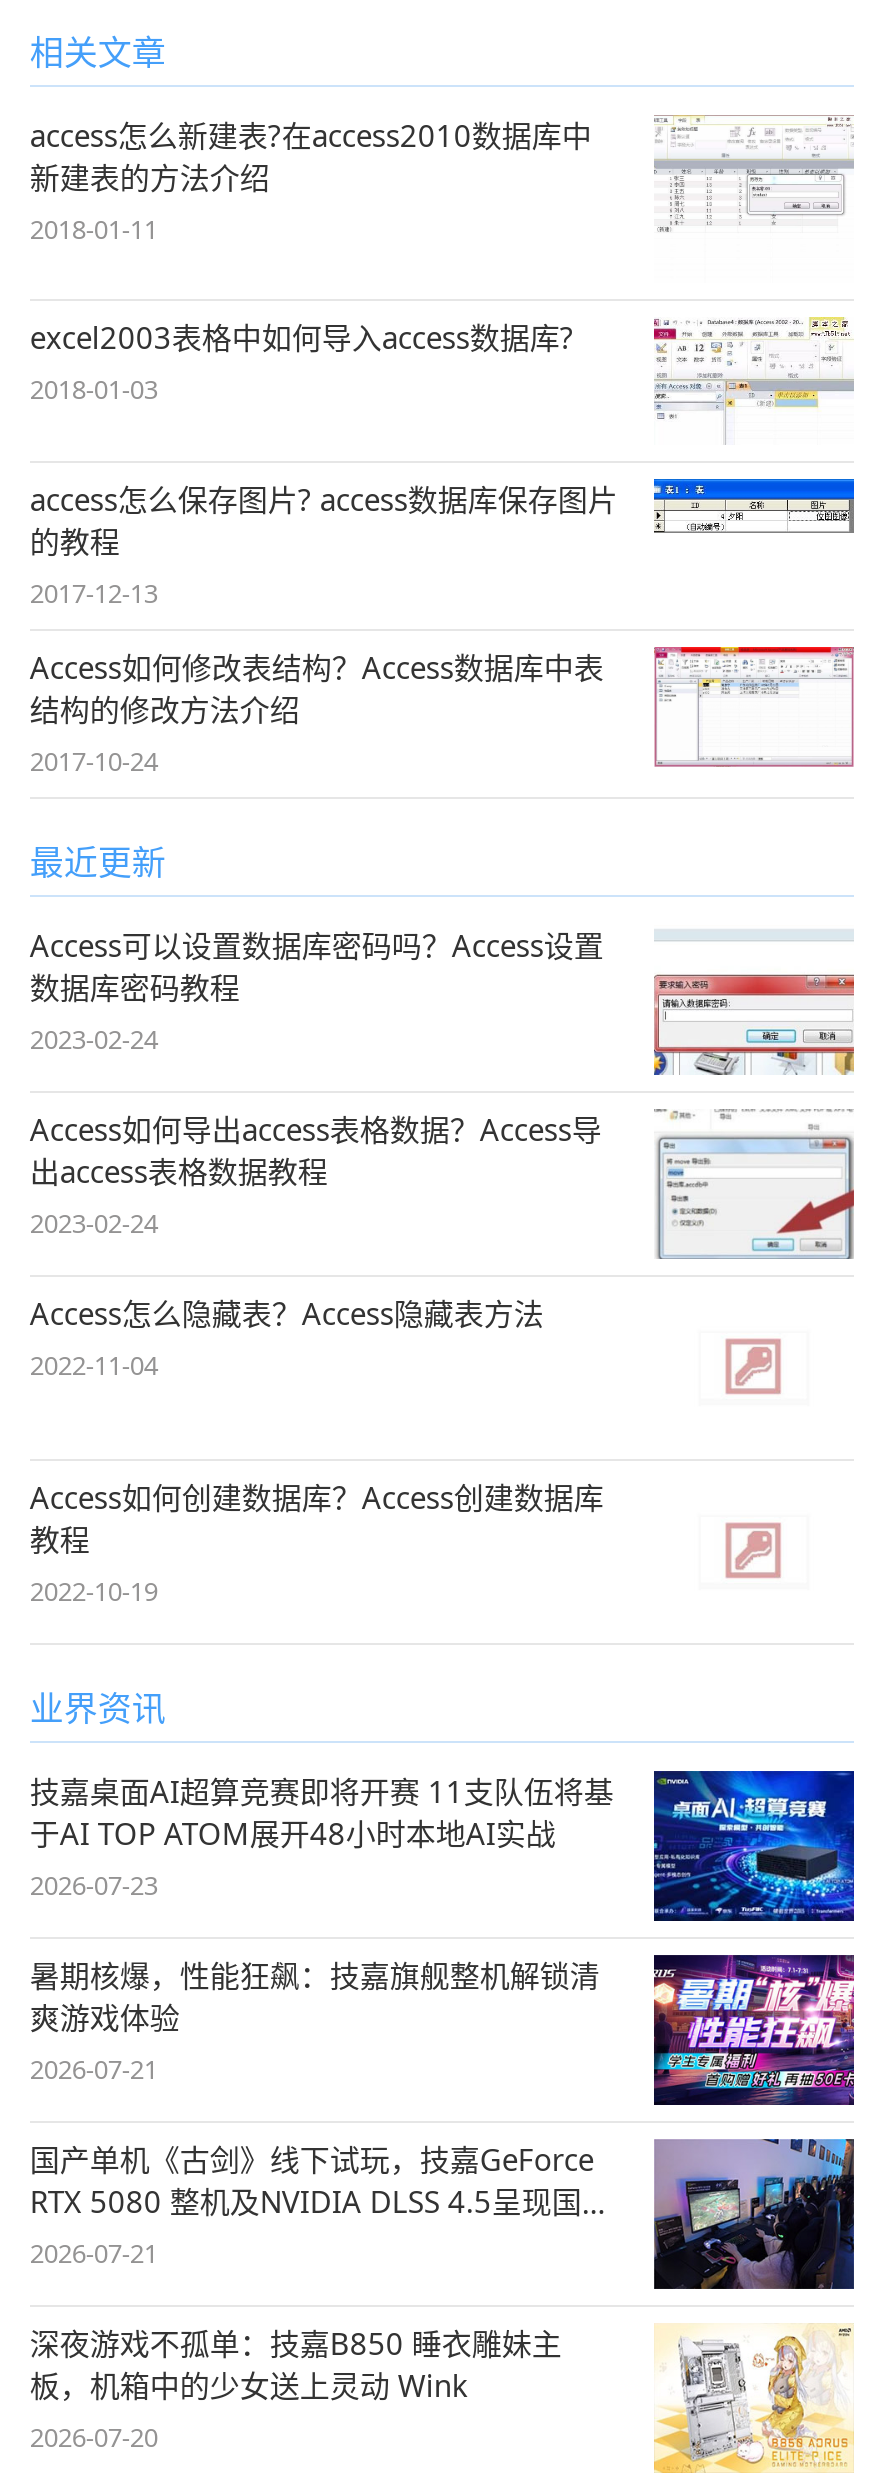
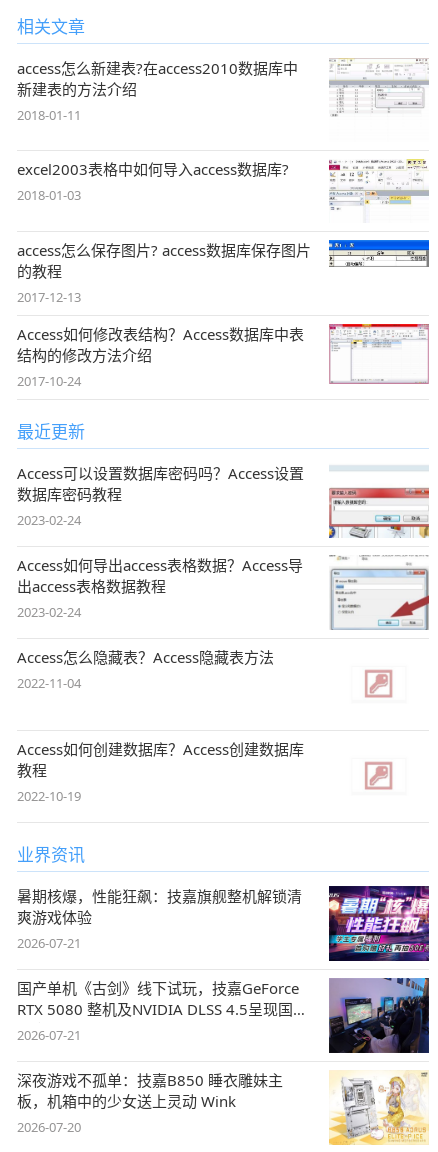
- [image]
- 技嘉桌面AI超算竞赛即将开赛 11支队伍将基
- 于AI TOP ATOM展开48小时本地AI实战
- 2026-07-23
